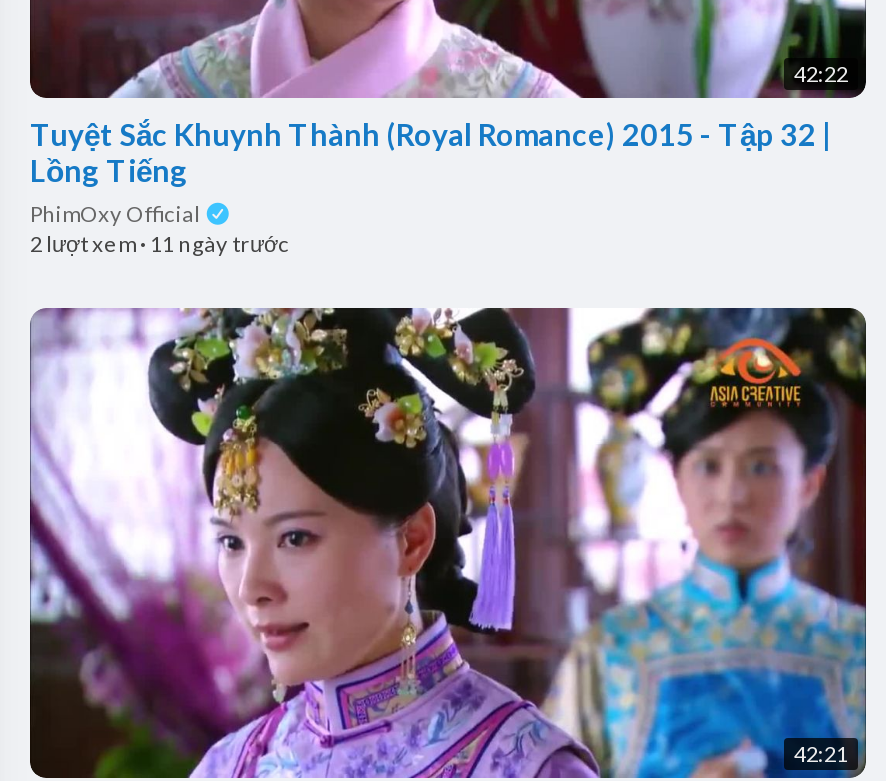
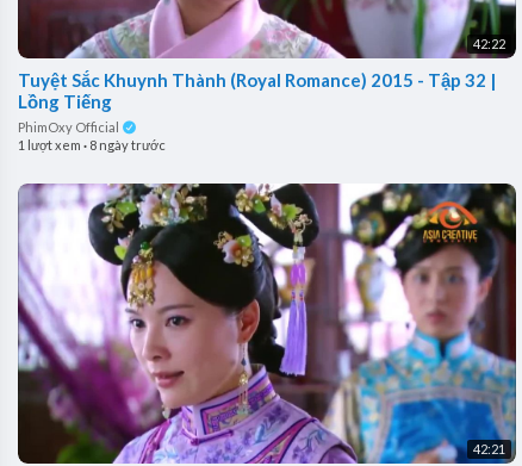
- 2 lượt xem · 11 ngày trước
+ 1 lượt xem · 8 ngày trước
